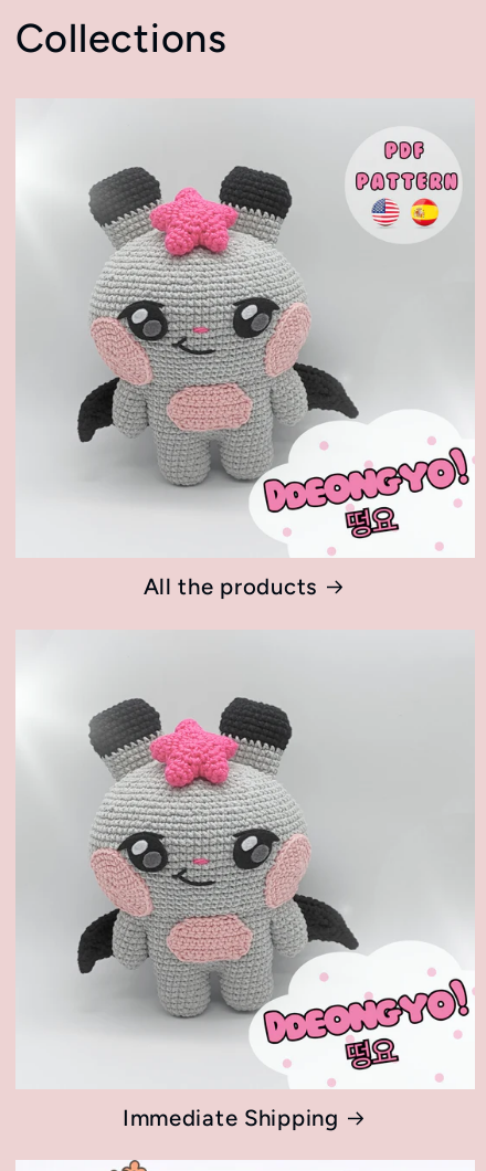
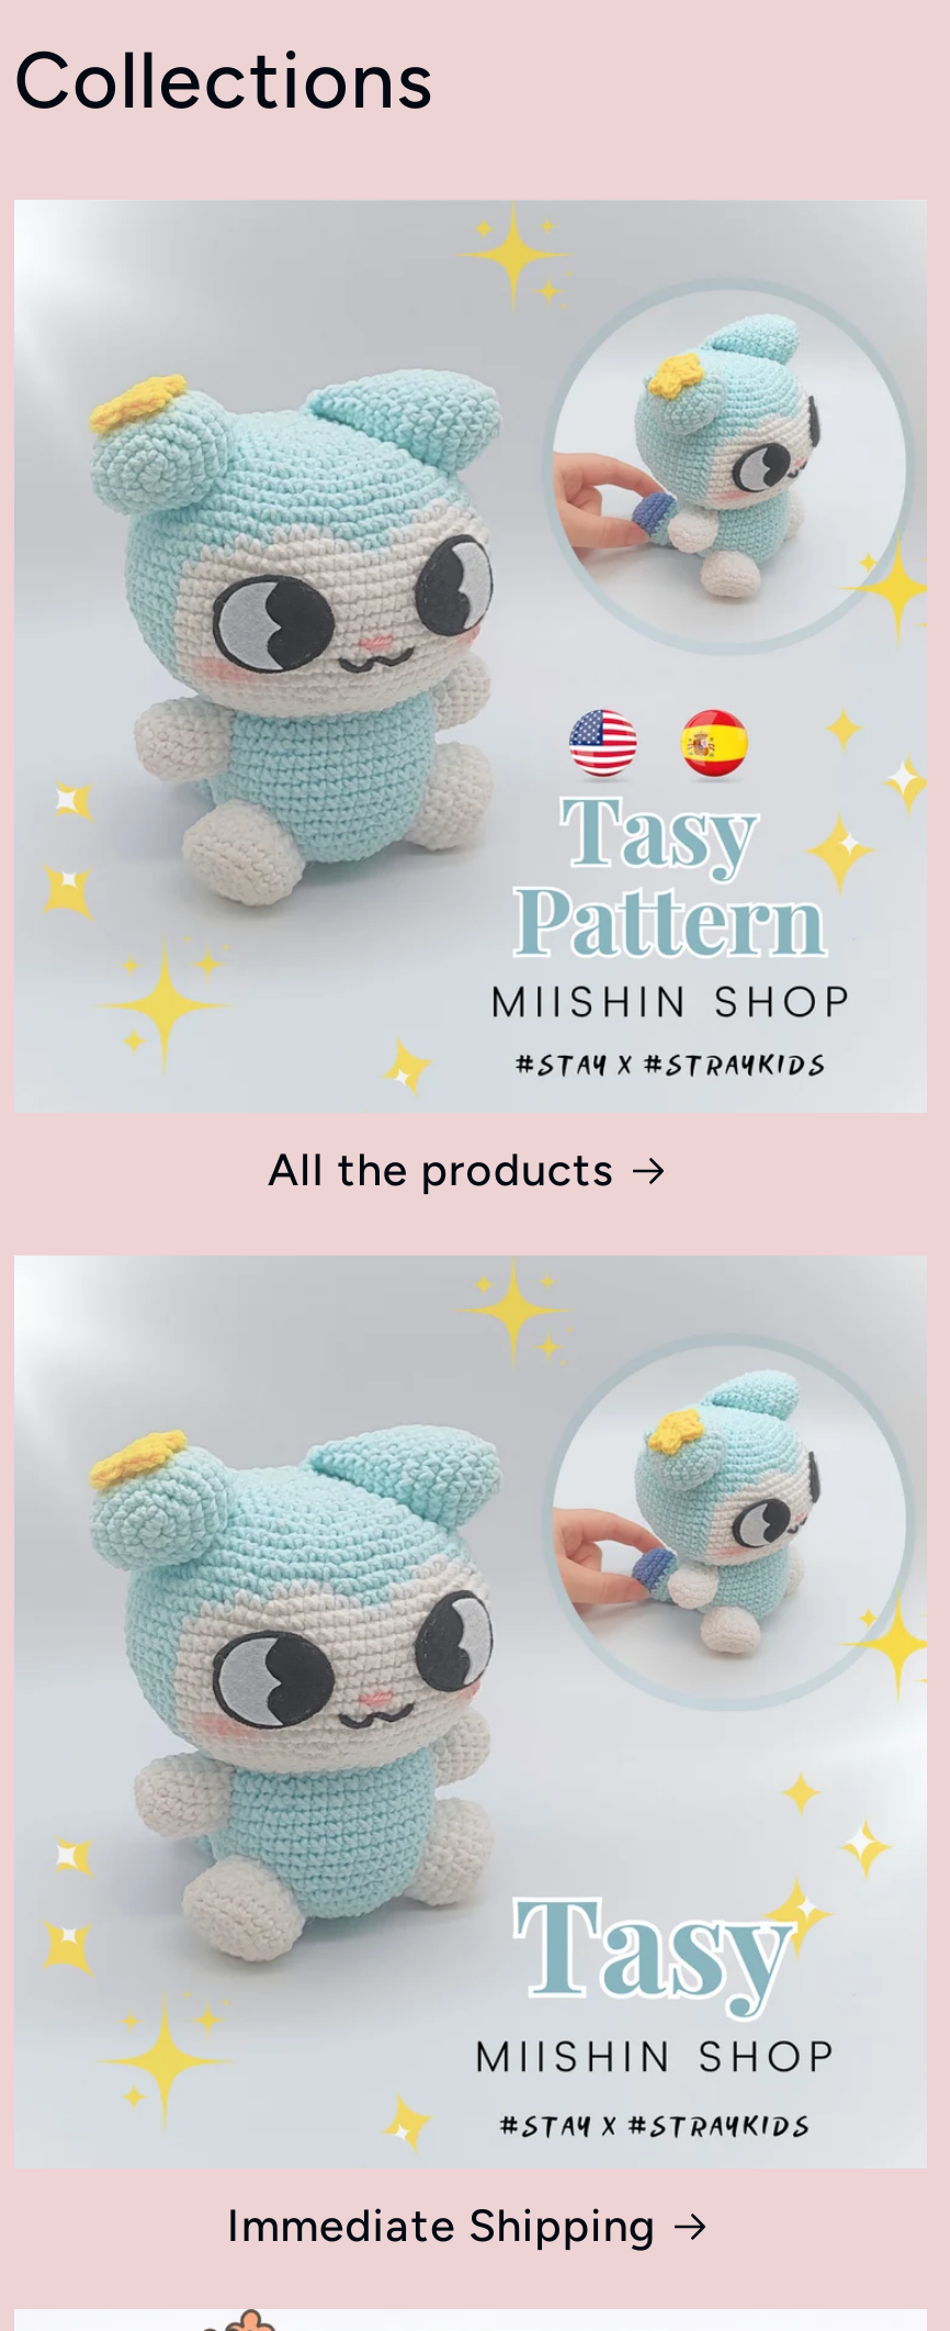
- [image]
+ [image]

- [image]
+ [image]
